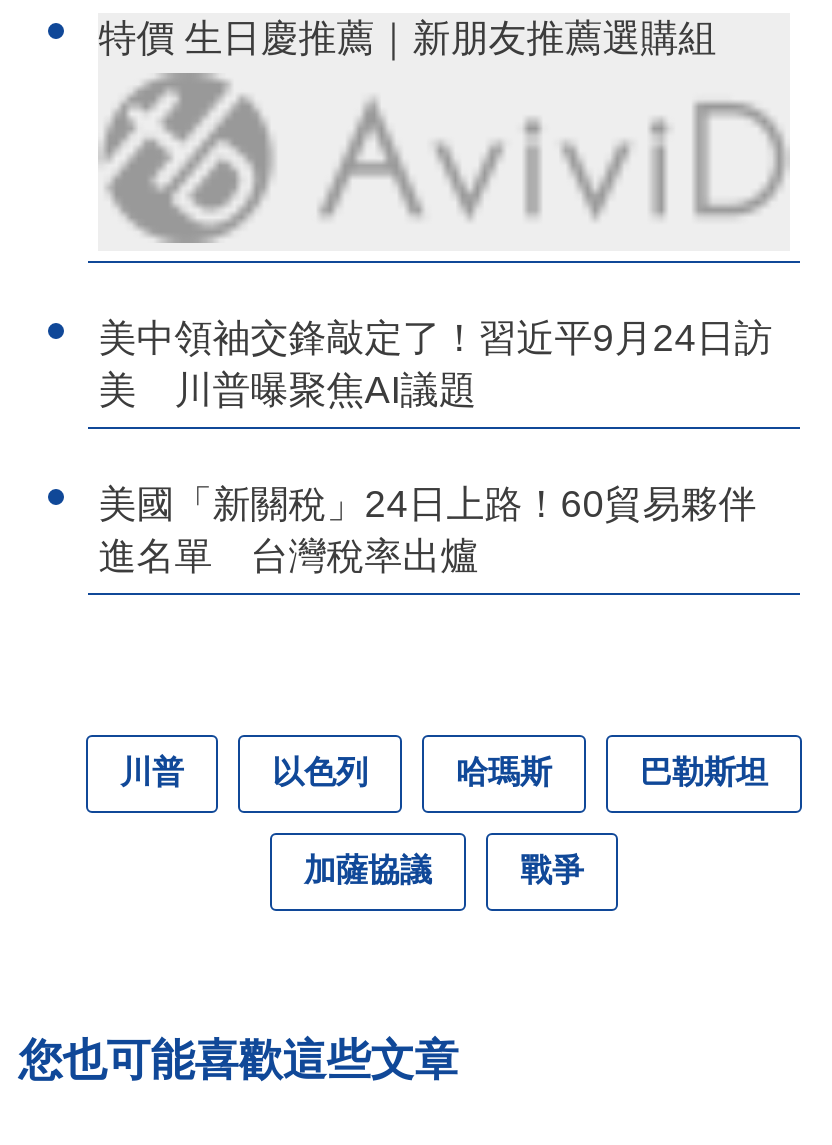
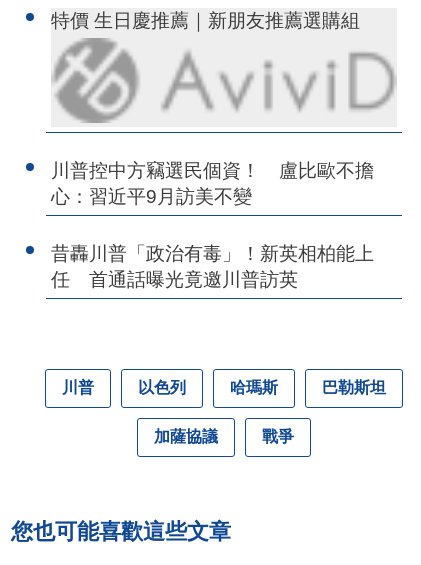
- 美中領袖交鋒敲定了！習近平9月24日訪
- 美 川普曝聚焦AI議題
+ 川普控中方竊選民個資！ 盧比歐不擔
+ 心：習近平9月訪美不變

- 美國「新關稅」24日上路！60貿易夥伴
- 進名單 台灣稅率出爐
+ 昔轟川普「政治有毒」！新英相柏能上
+ 任 首通話曝光竟邀川普訪英
